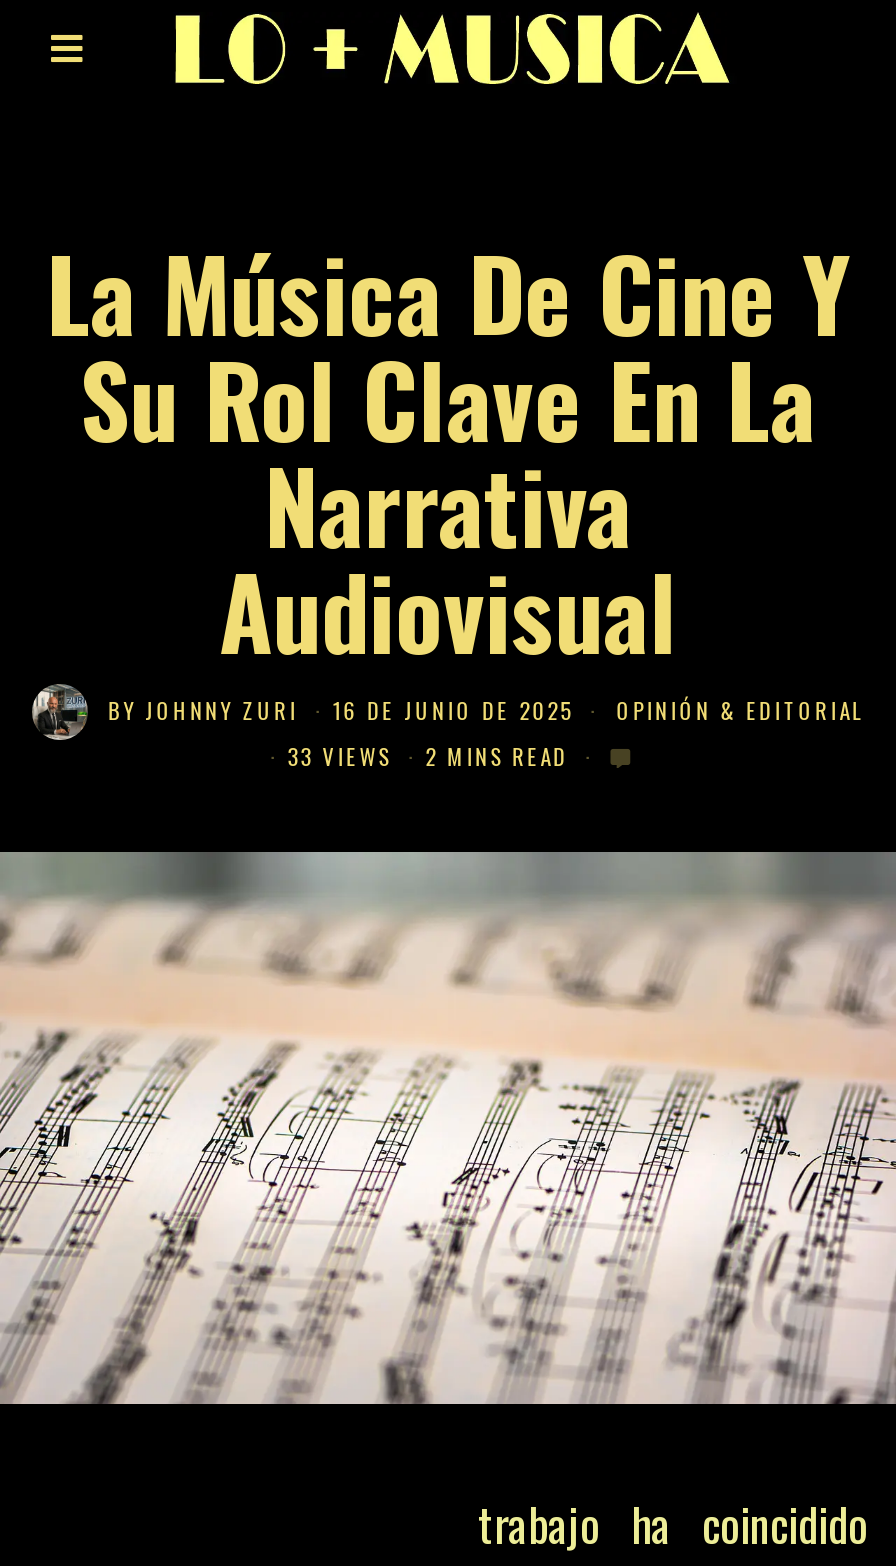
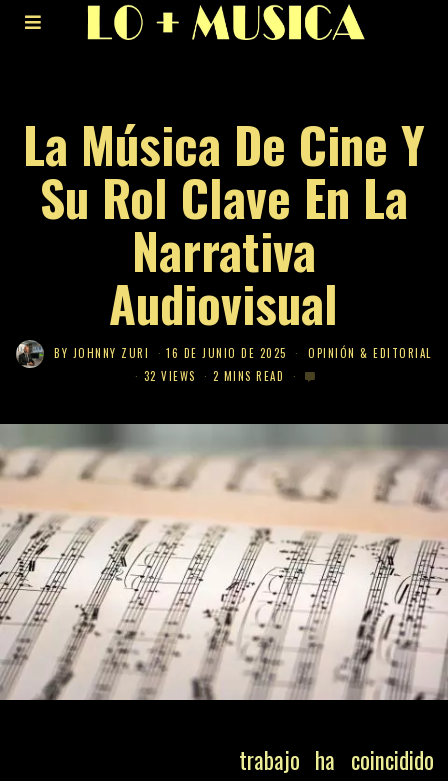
- 33 VIEWS 2 MINS READ
+ 32 VIEWS 2 MINS READ
